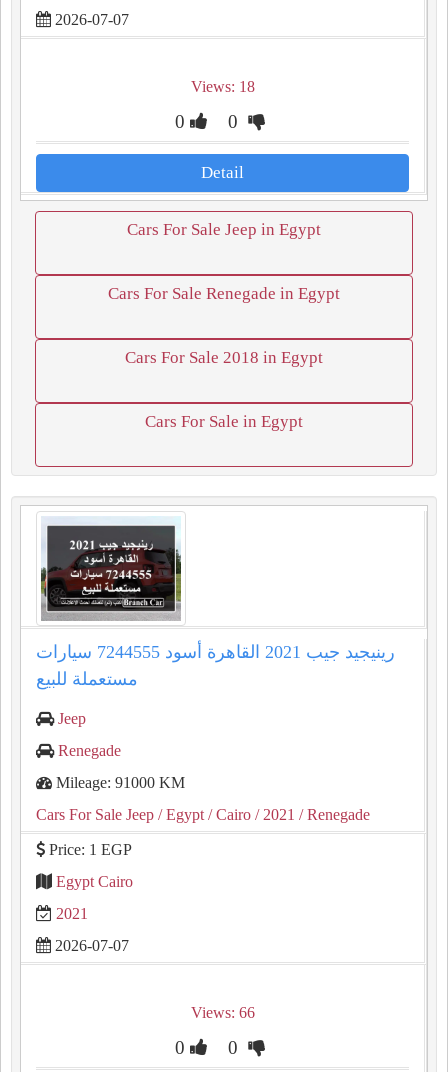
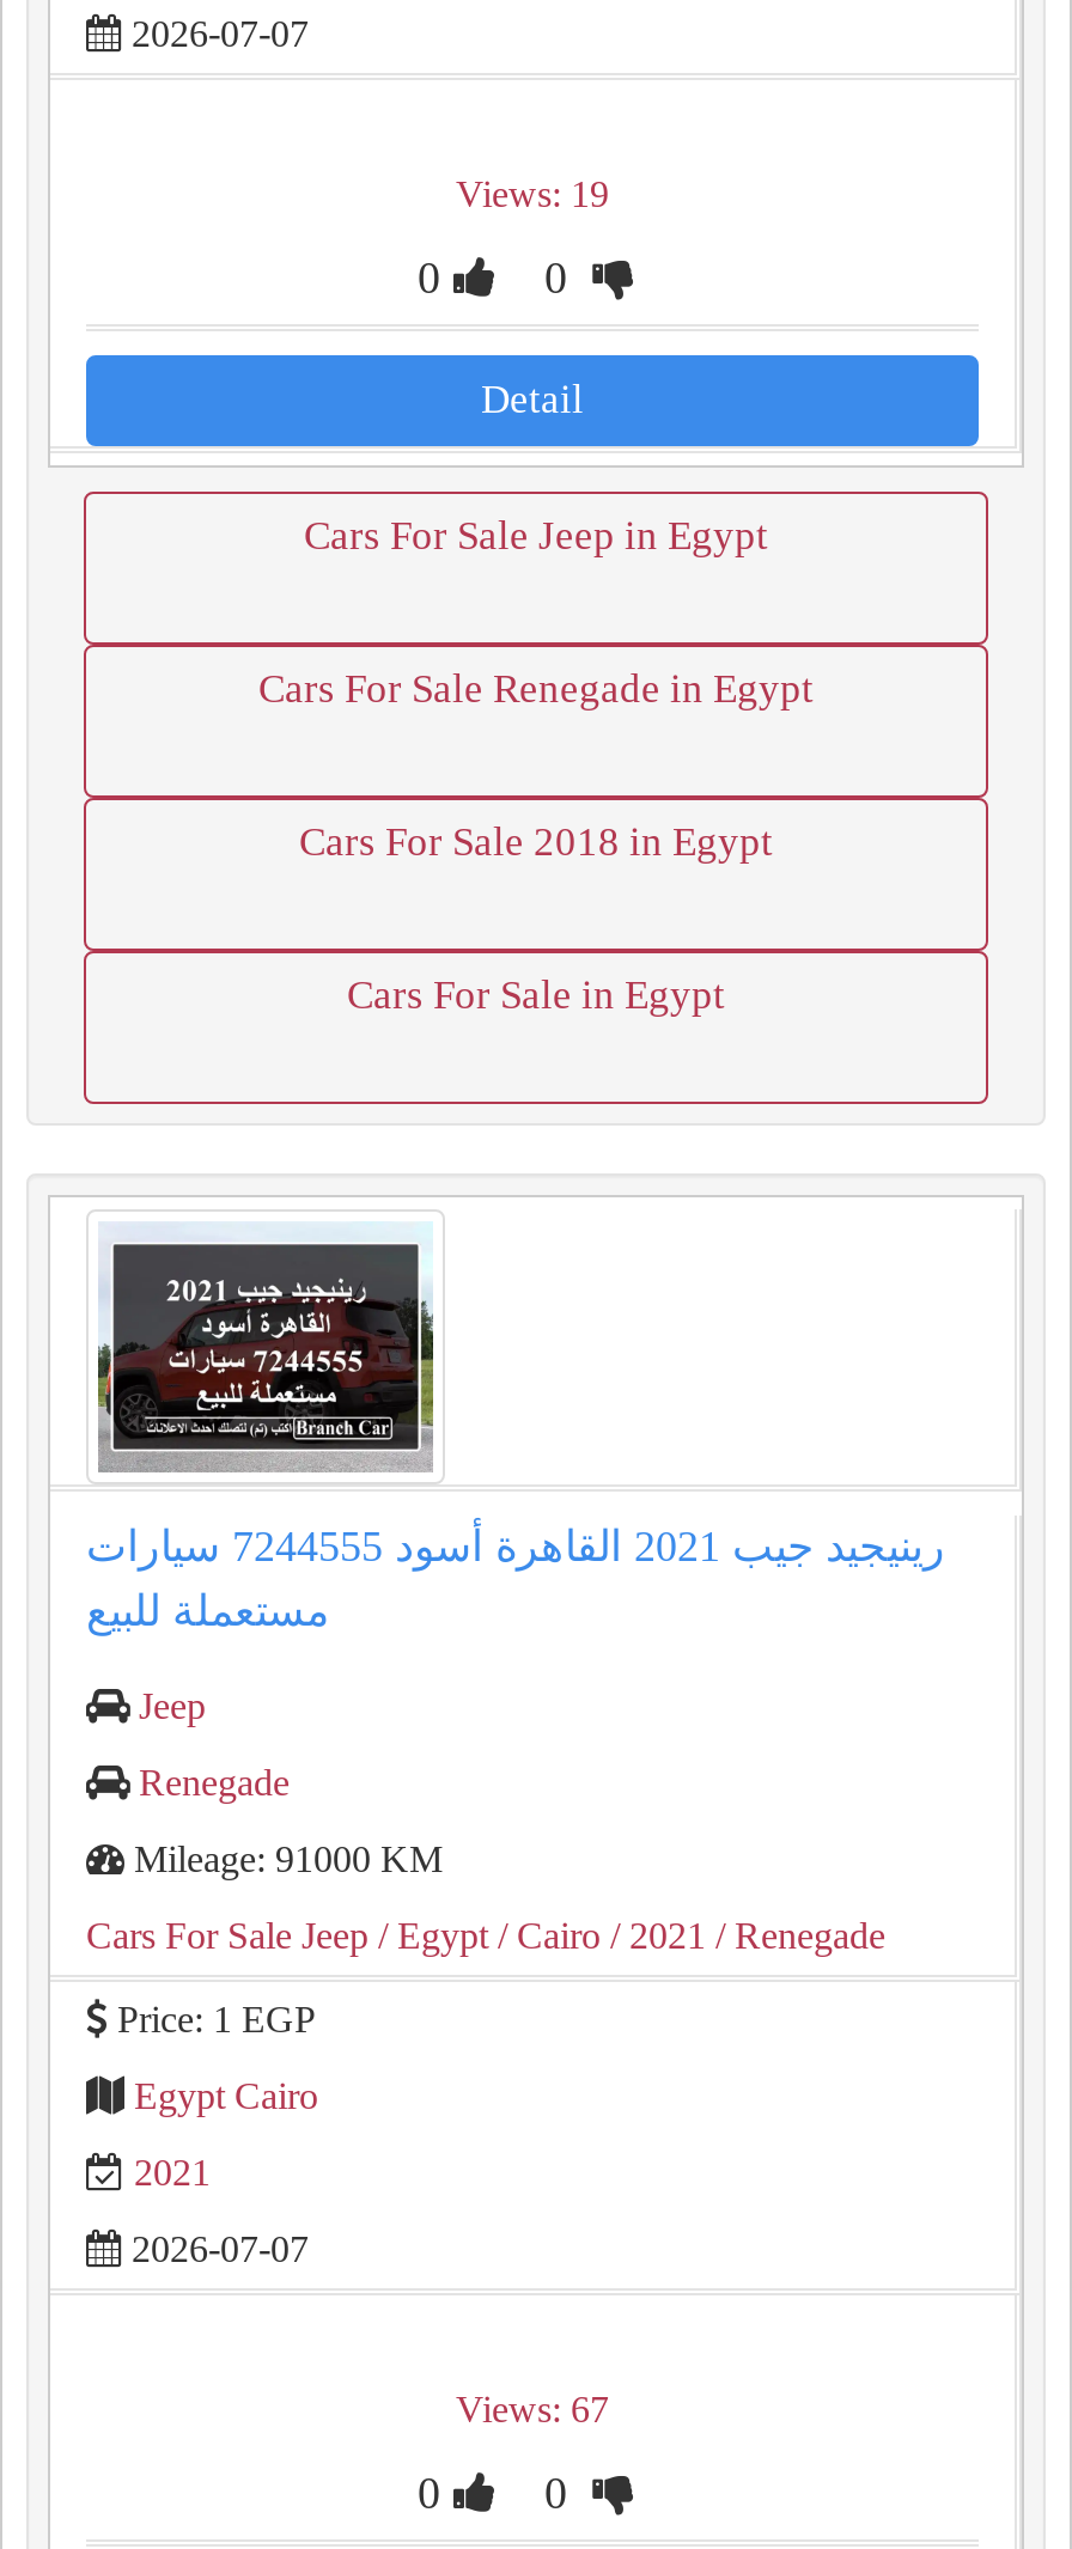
- Views: 18
+ Views: 19

- Views: 66
+ Views: 67
